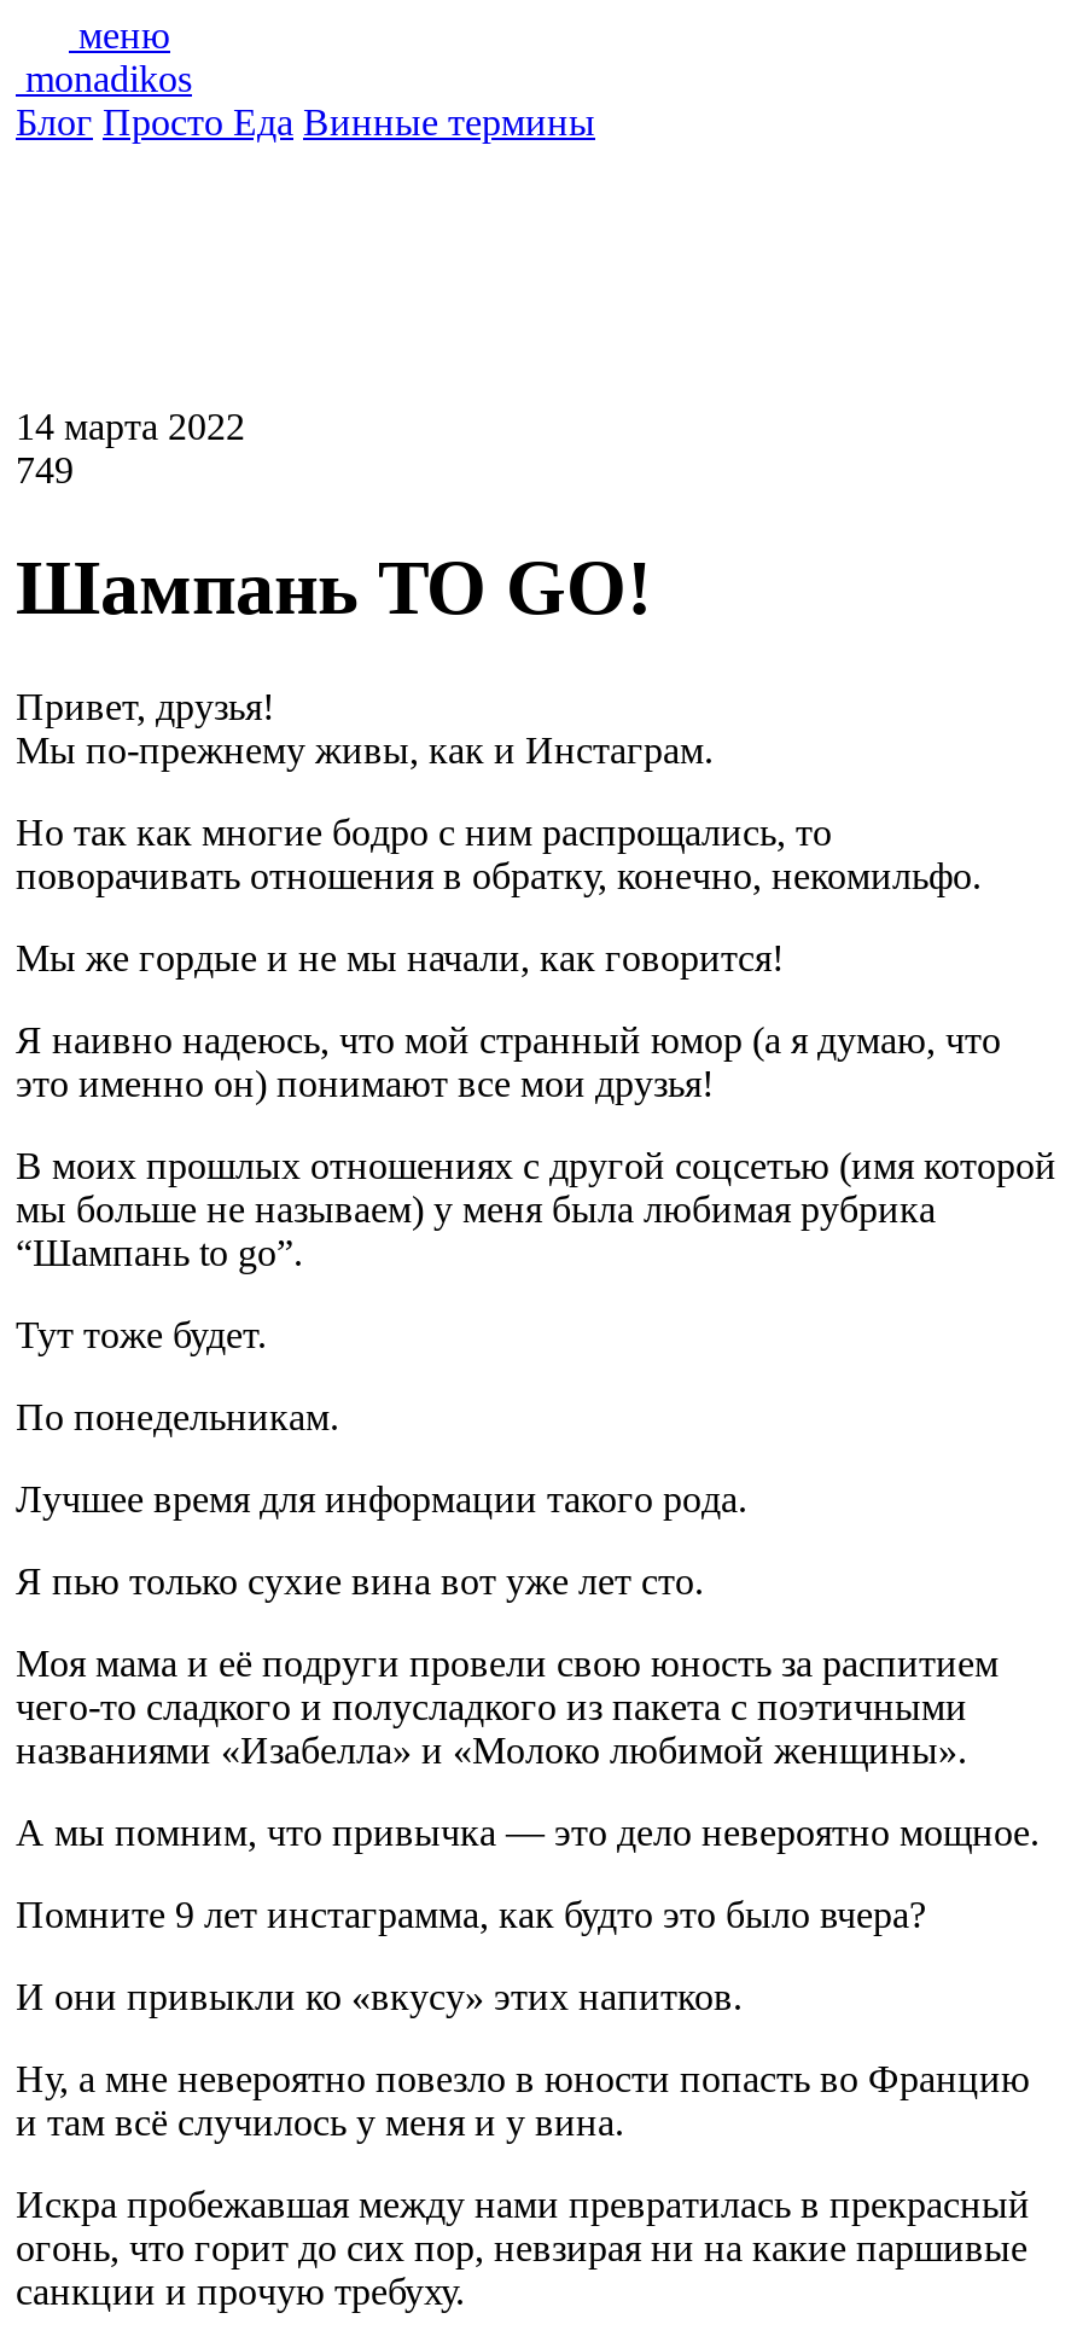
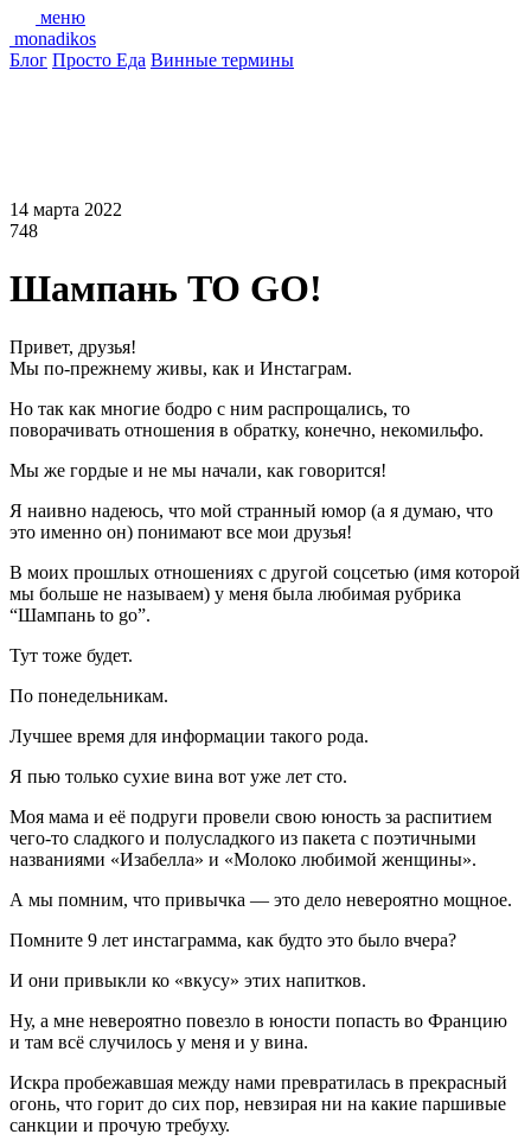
- 749
+ 748
